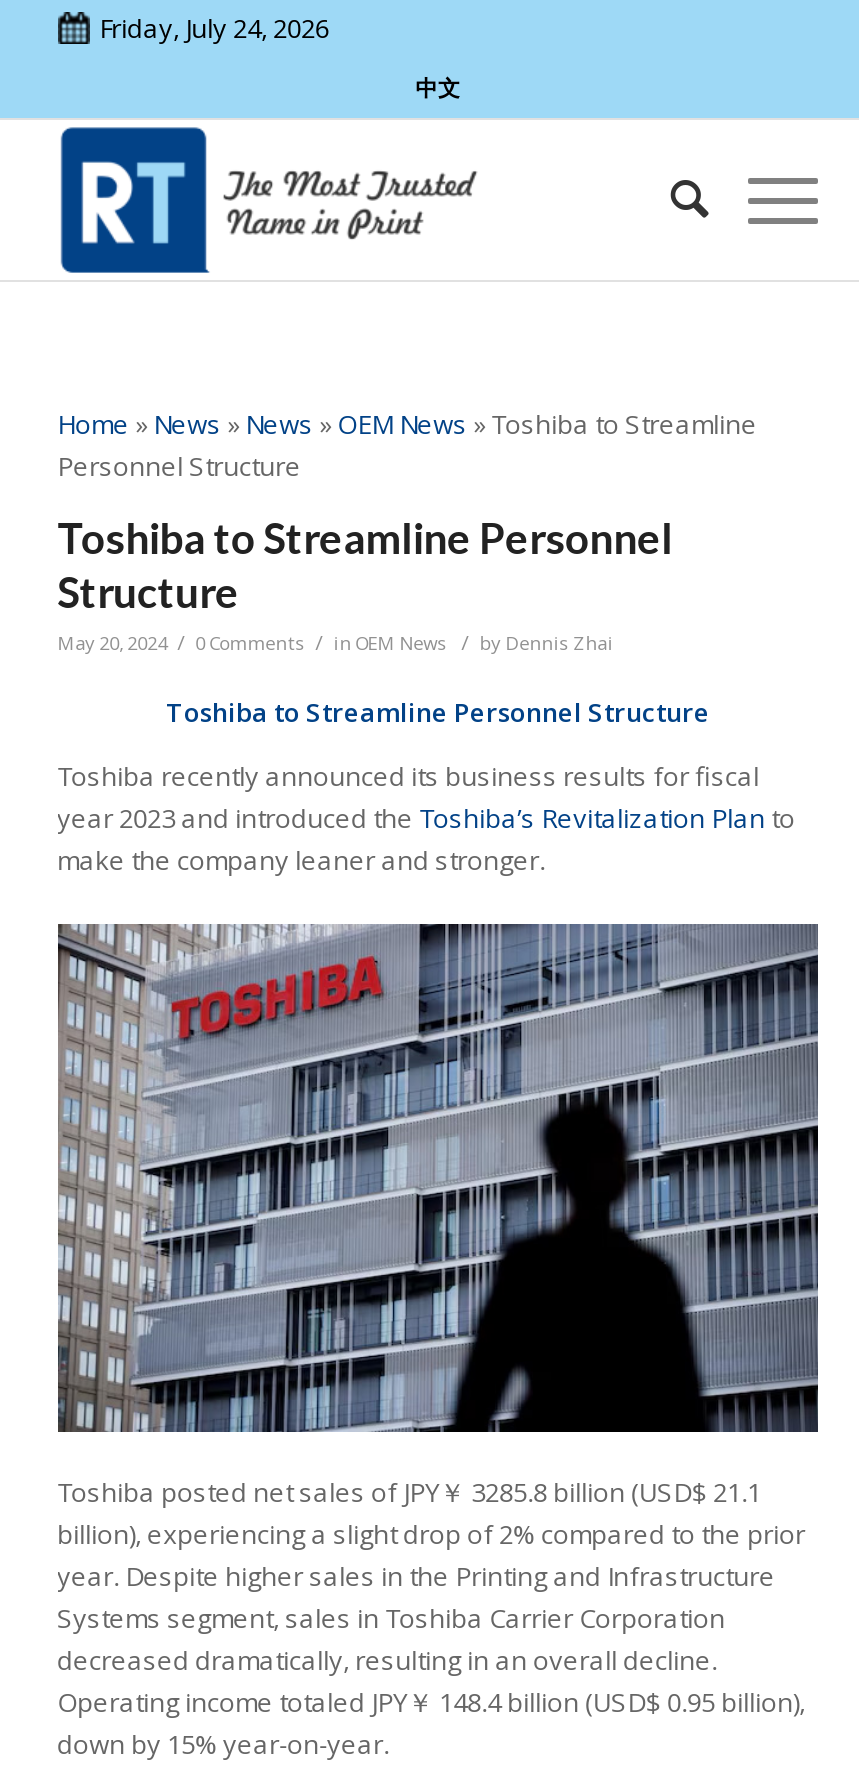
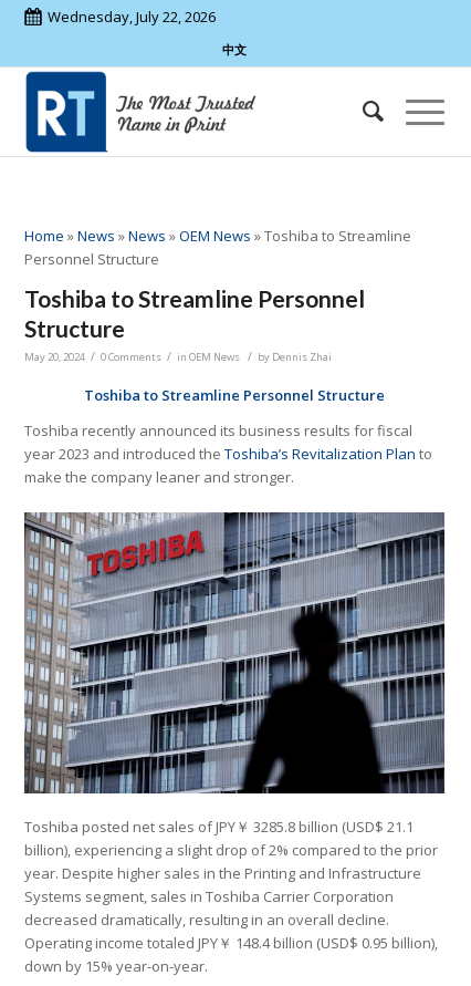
- Friday, July 24, 2026
+ Wednesday, July 22, 2026
